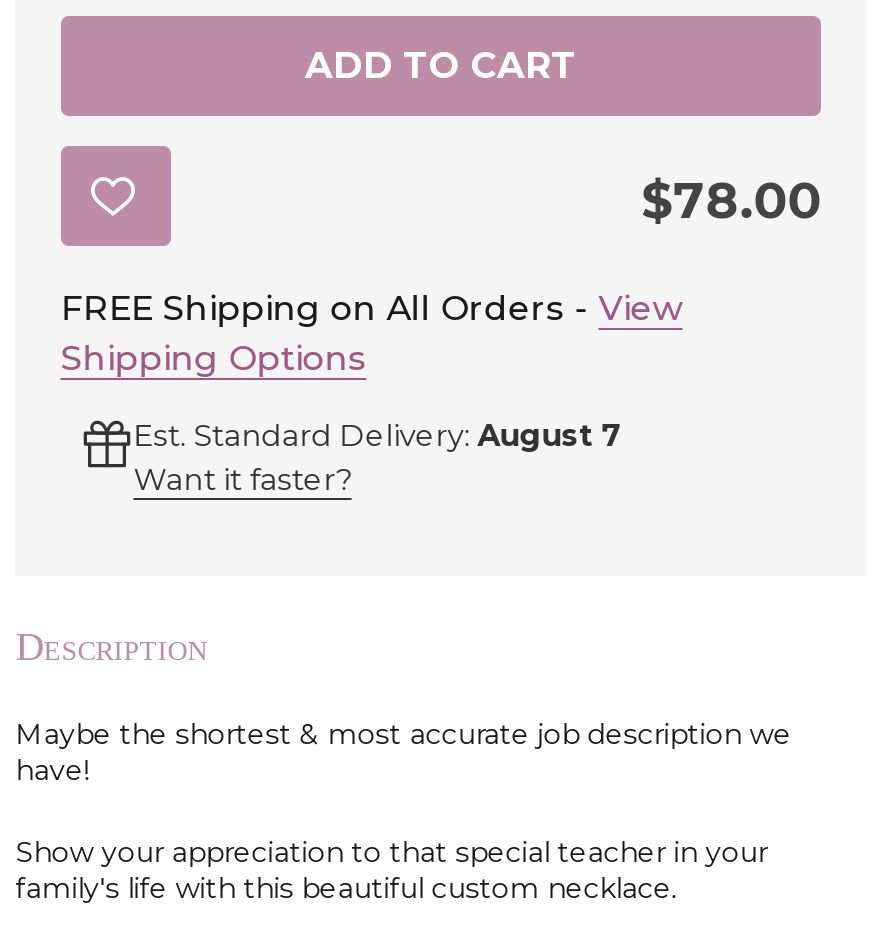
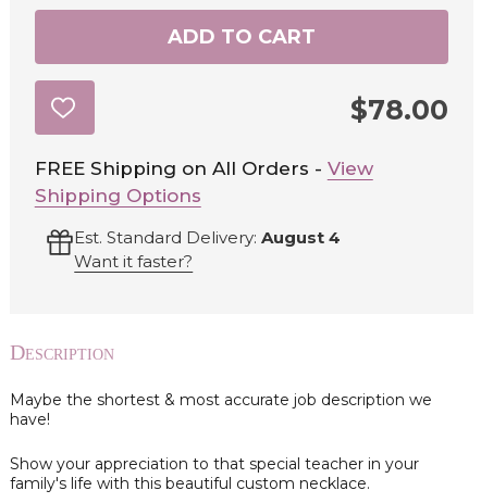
- Est. Standard Delivery: August 7
+ Est. Standard Delivery: August 4
